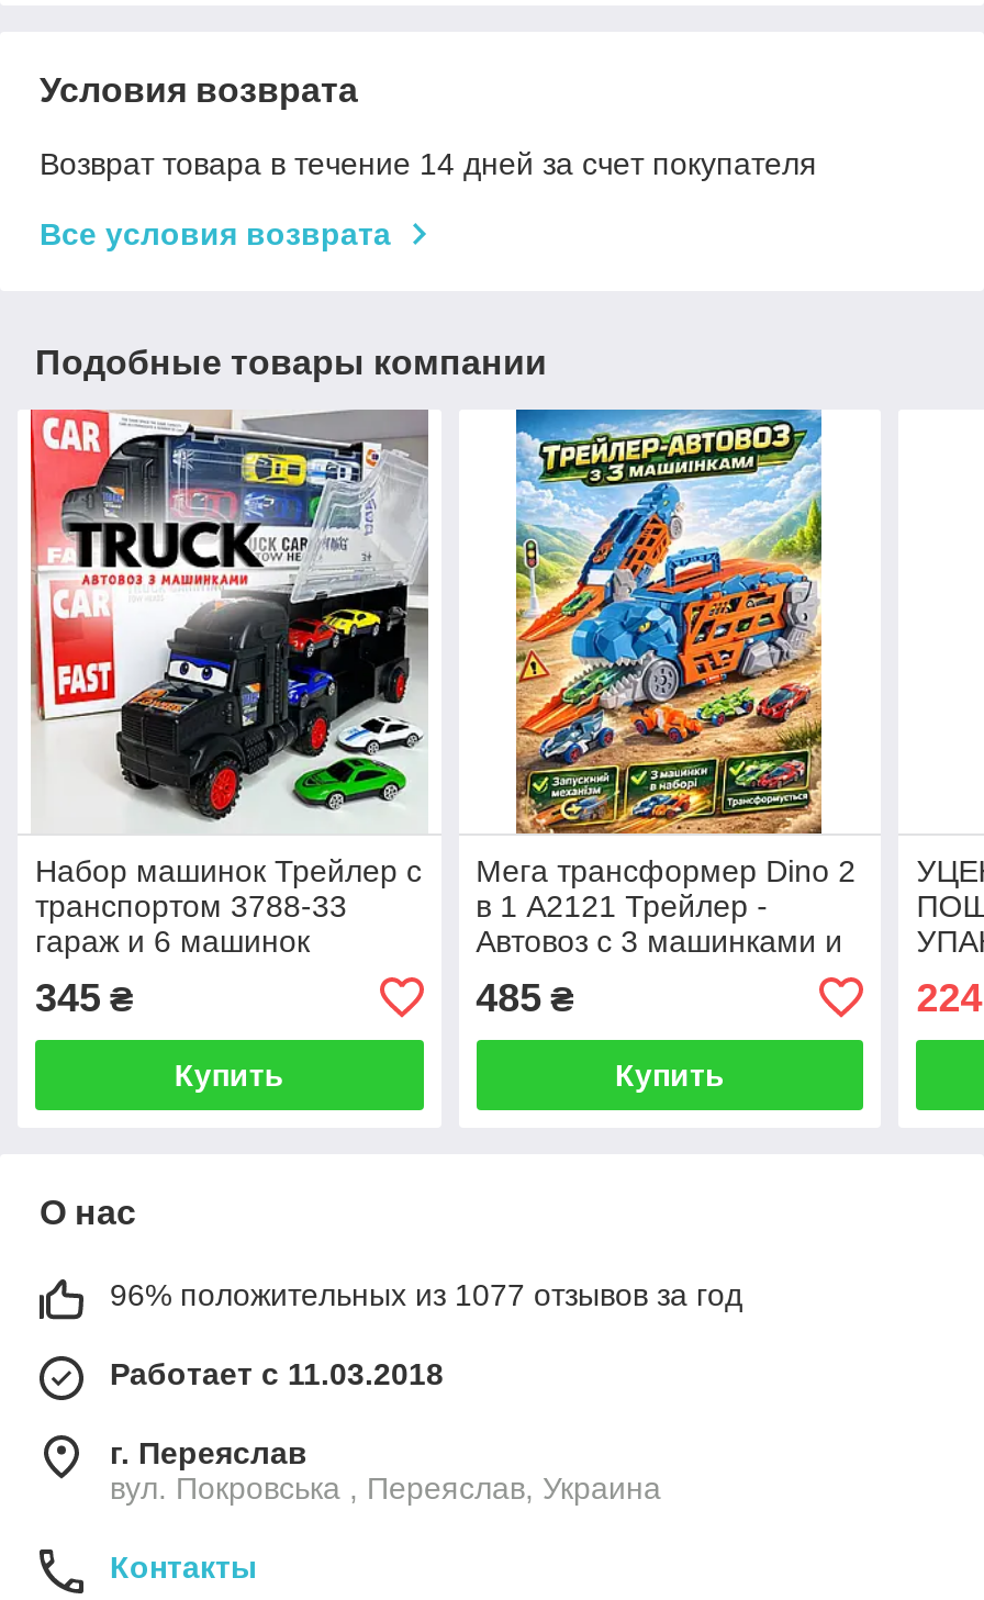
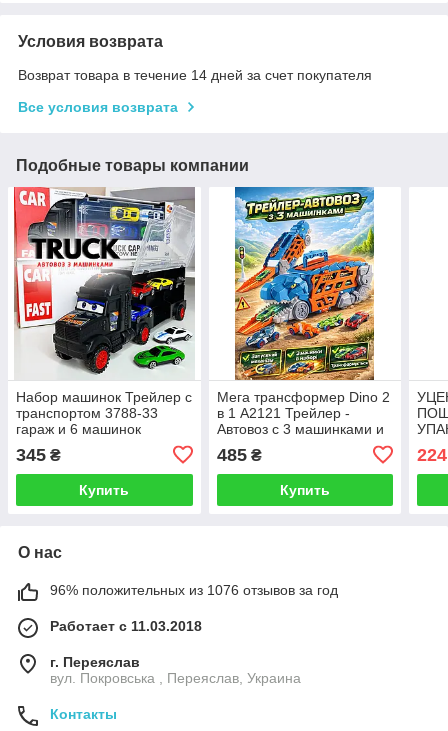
- 96% положительных из 1077 отзывов за год
+ 96% положительных из 1076 отзывов за год
